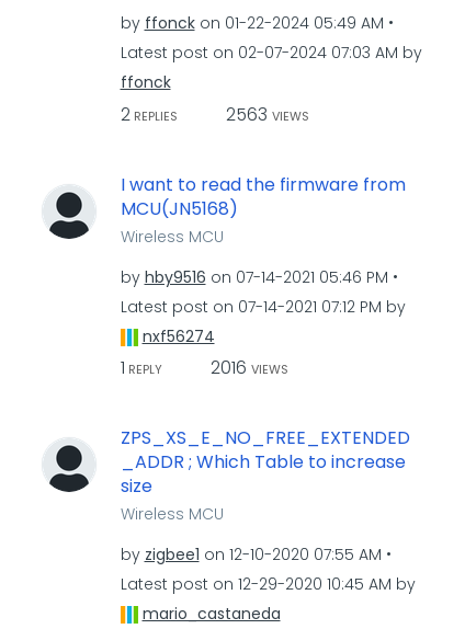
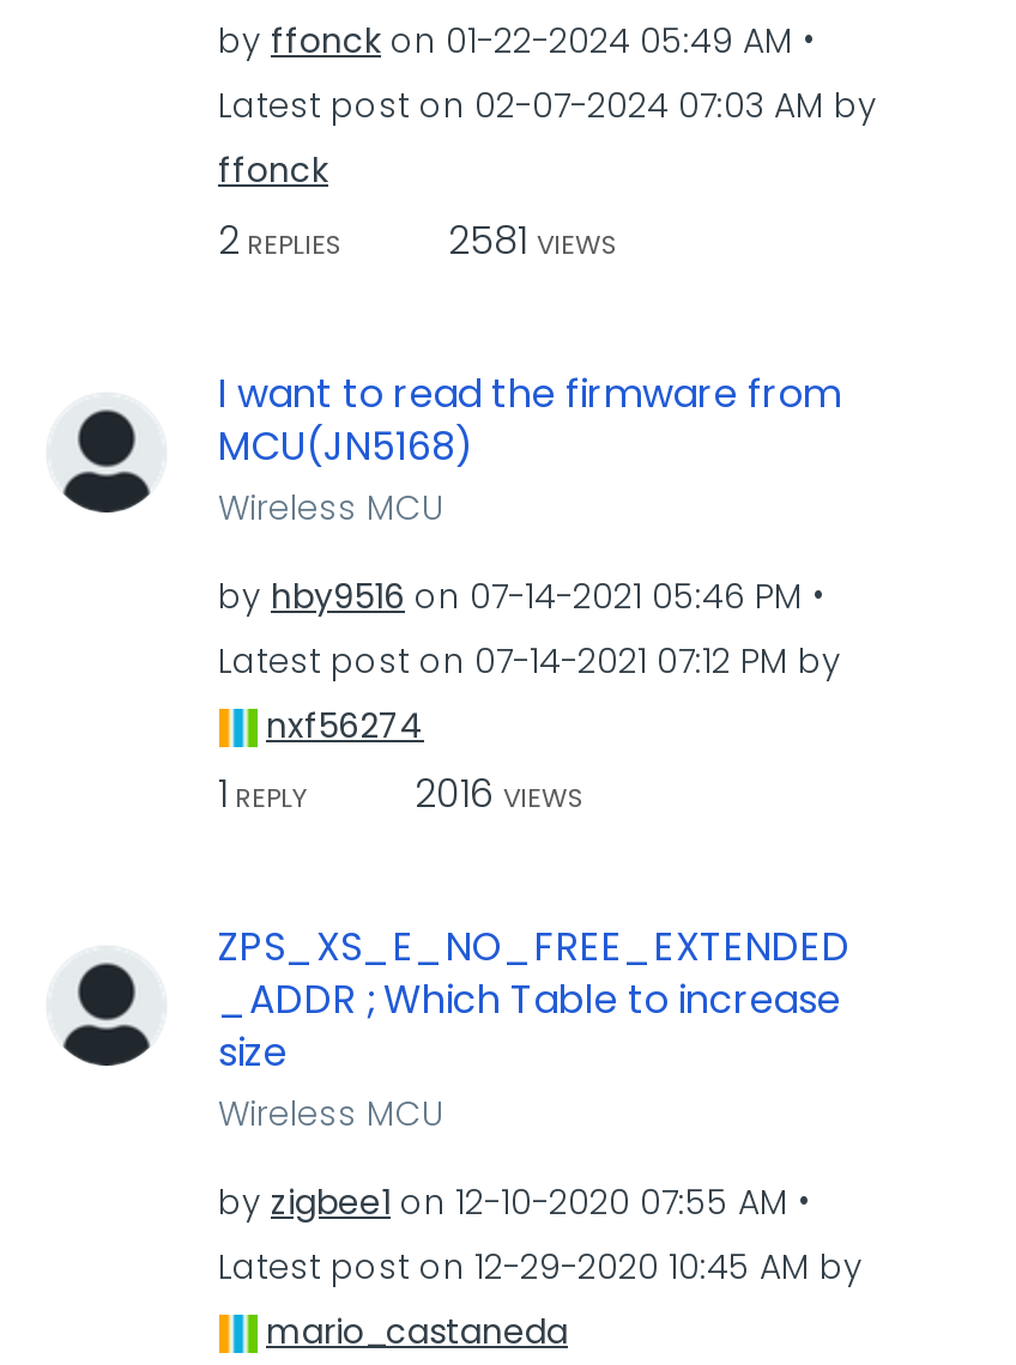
- 2 REPLIES 2563 VIEWS
+ 2 REPLIES 2581 VIEWS
